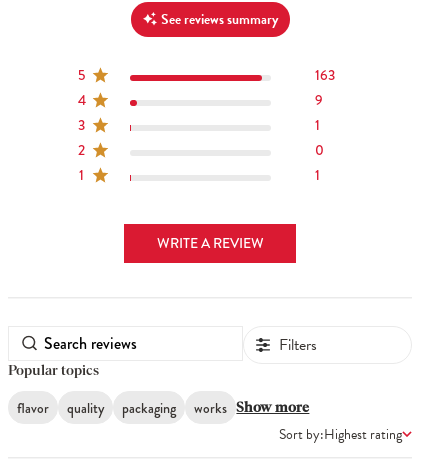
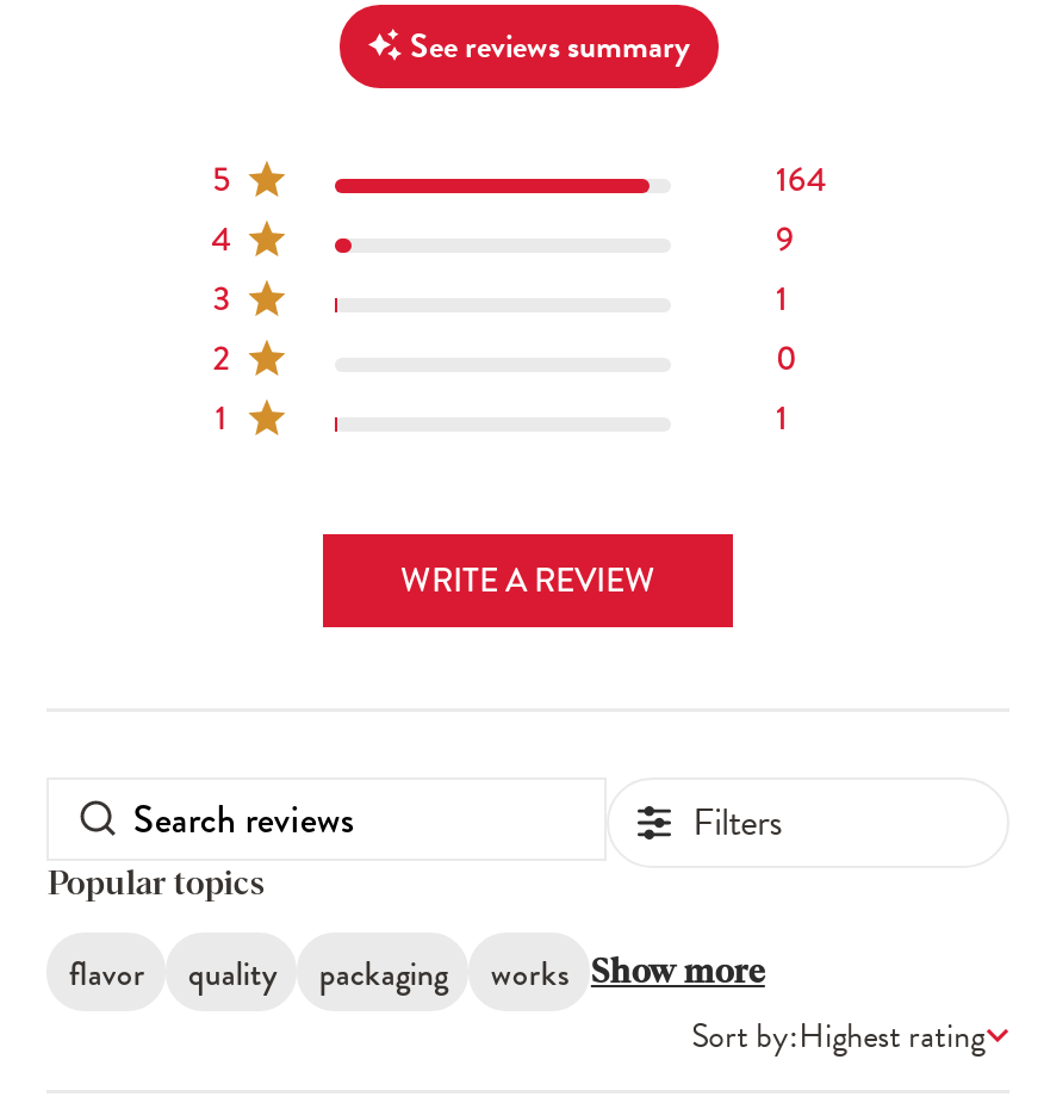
- 163
+ 164
